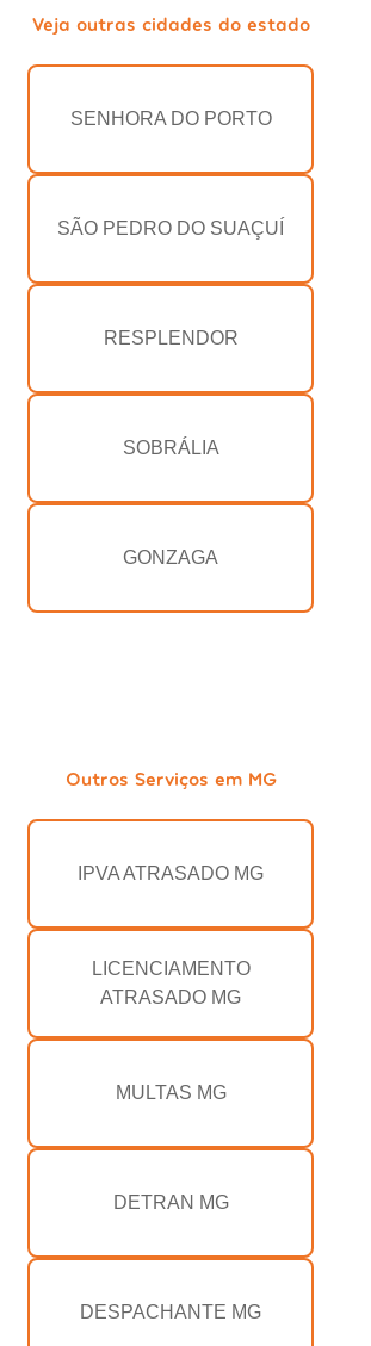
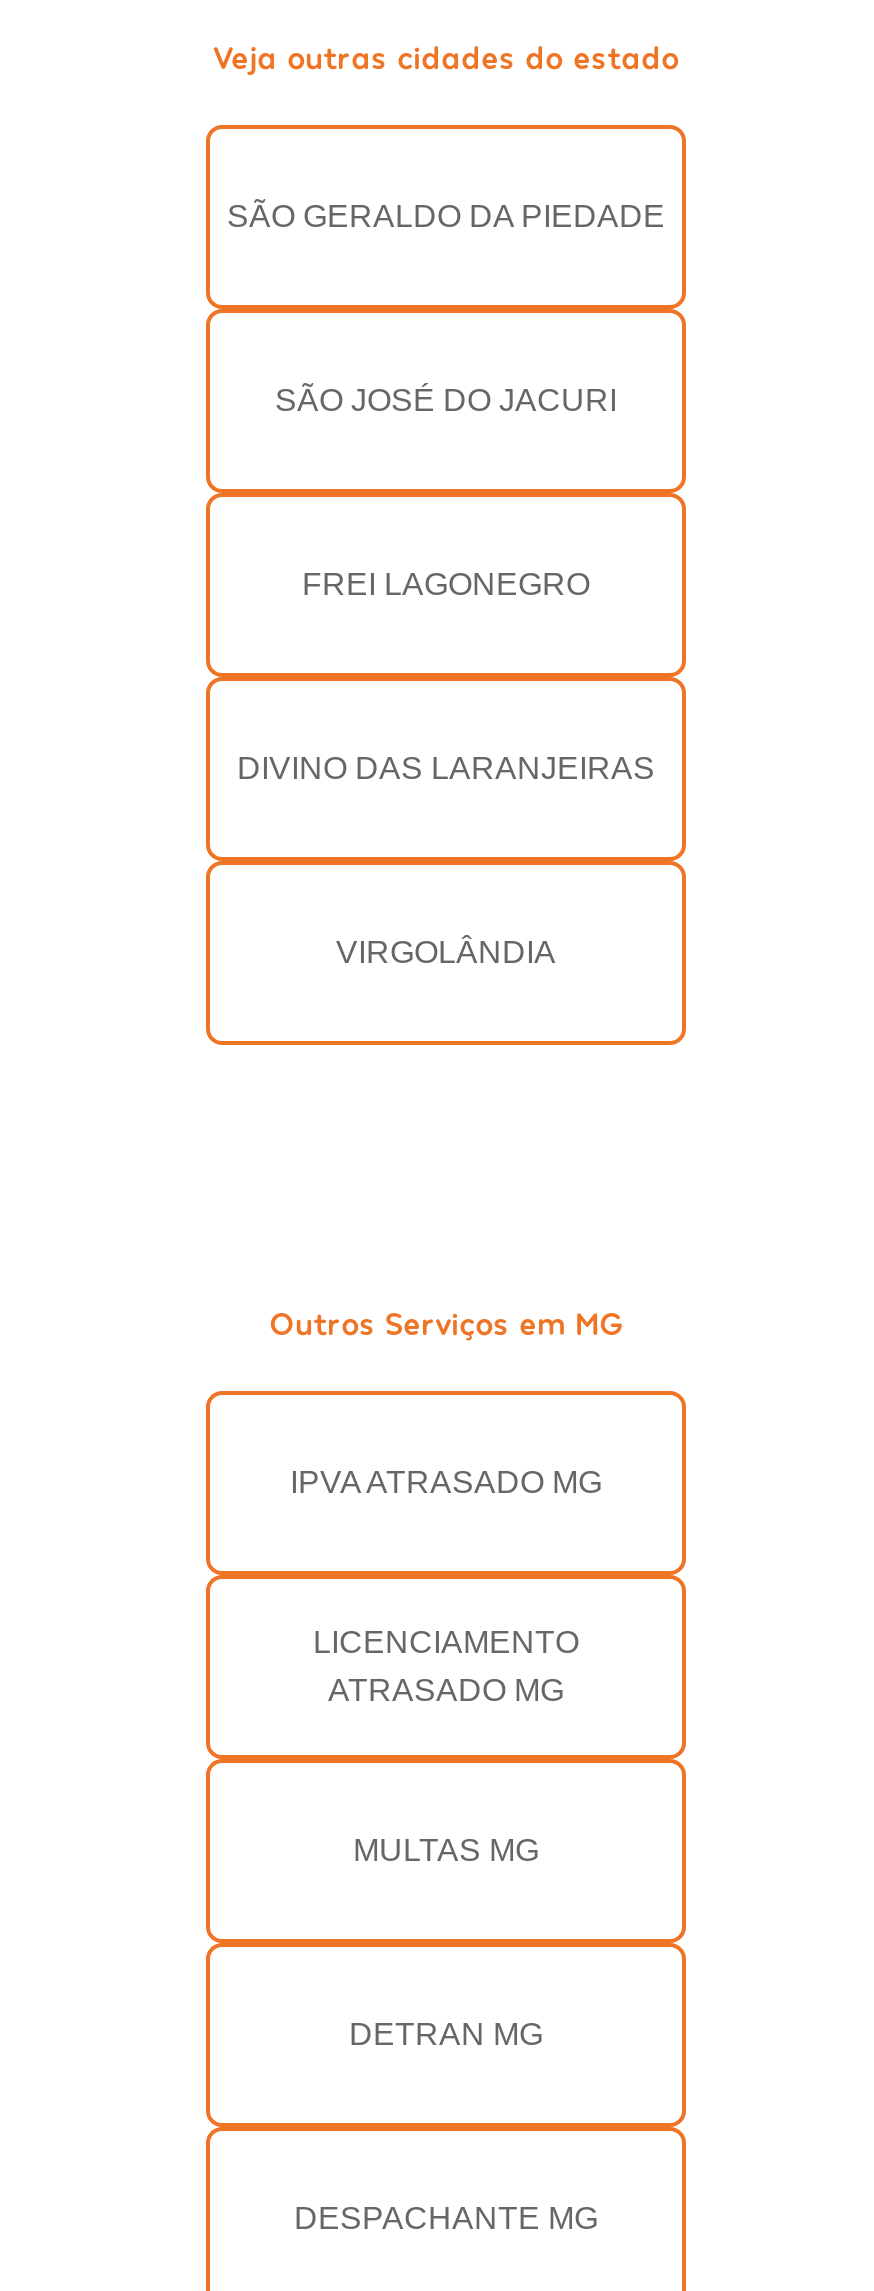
- SENHORA DO PORTO
+ SÃO GERALDO DA PIEDADE

- SÃO PEDRO DO SUAÇUÍ
+ SÃO JOSÉ DO JACURI

- RESPLENDOR
+ FREI LAGONEGRO

- SOBRÁLIA
+ DIVINO DAS LARANJEIRAS

- GONZAGA
+ VIRGOLÂNDIA
